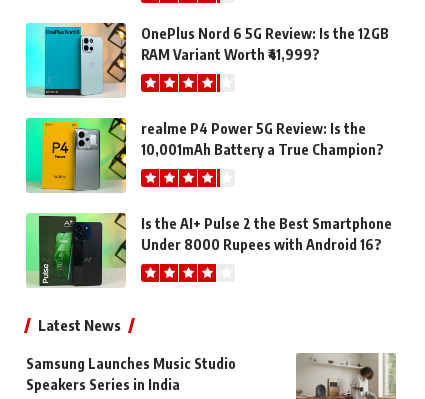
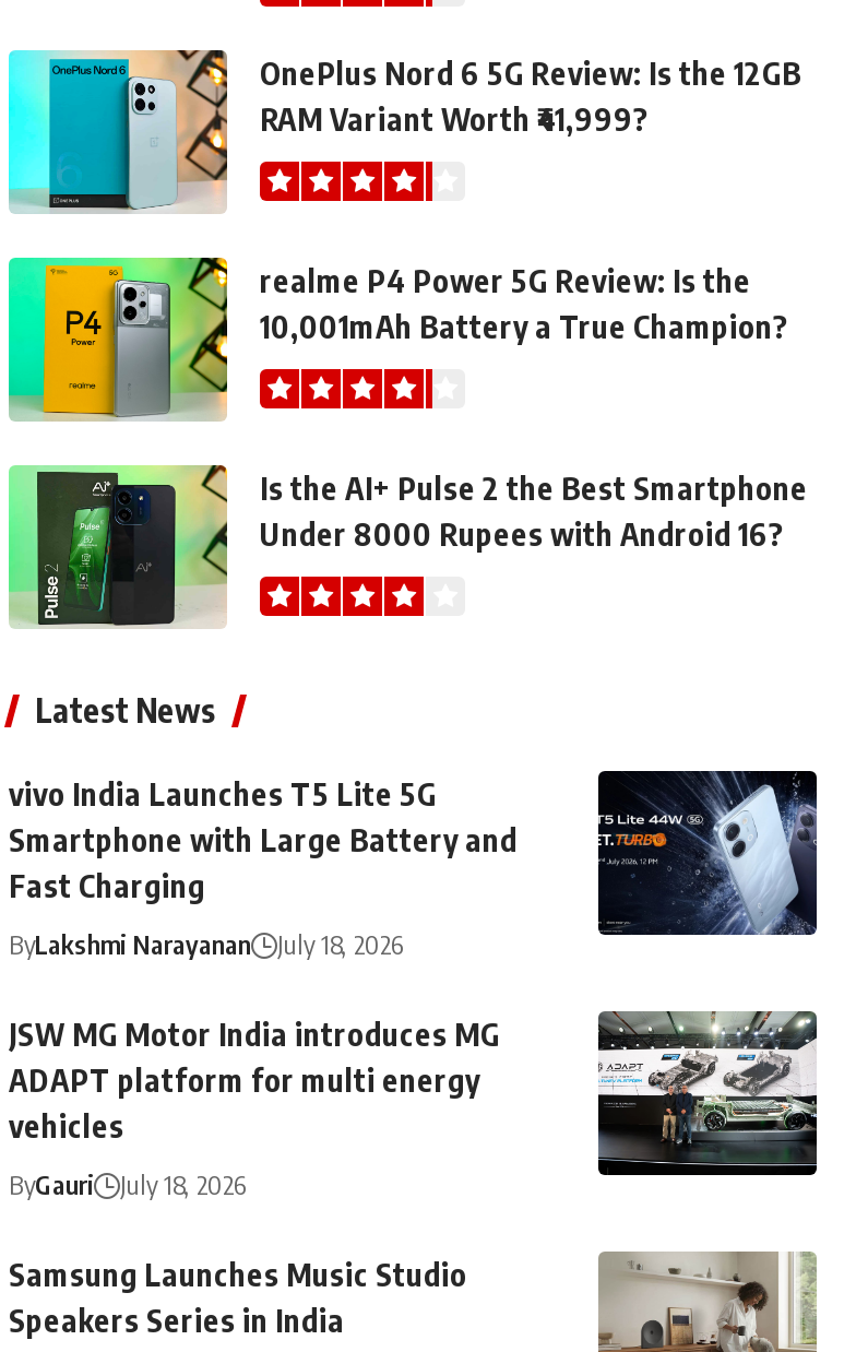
+ [image]
+ vivo India Launches T5 Lite 5G
+ Smartphone with Large Battery and
+ Fast Charging
+ ByLakshmi Narayanan
+ July 18, 2026
+ JSW MG Motor India introduces MG
+ ADAPT platform for multi energy
+ vehicles
+ ByGauri
+ July 18, 2026

+ [image]
